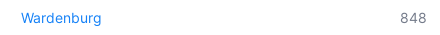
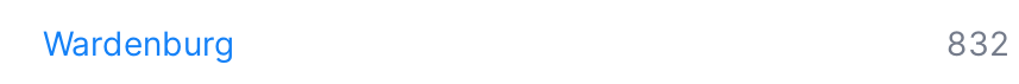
- 848
+ 832
